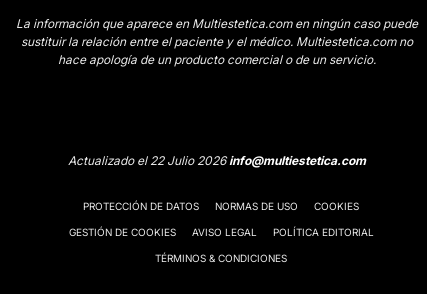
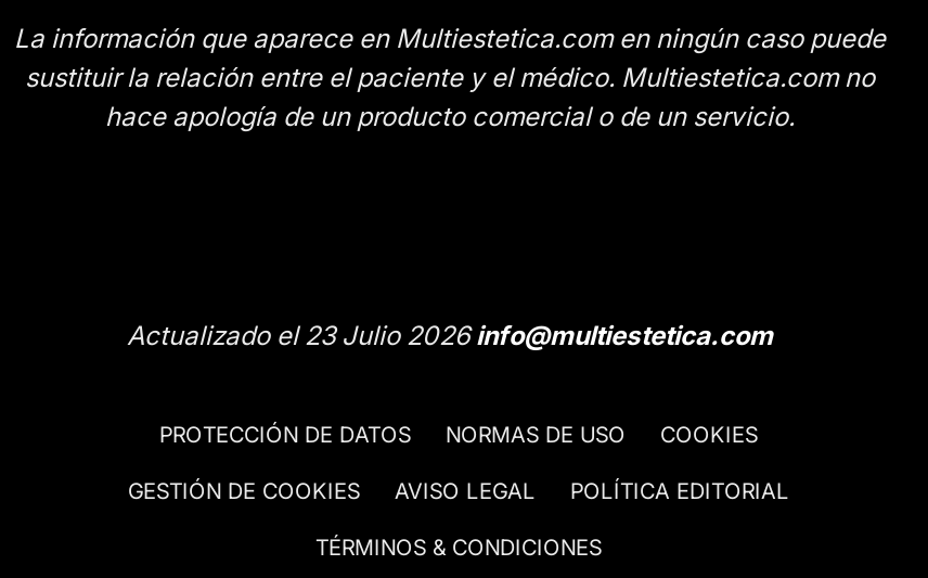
- Actualizado el 22 Julio 2026info@multiestetica.com
+ Actualizado el 23 Julio 2026info@multiestetica.com
